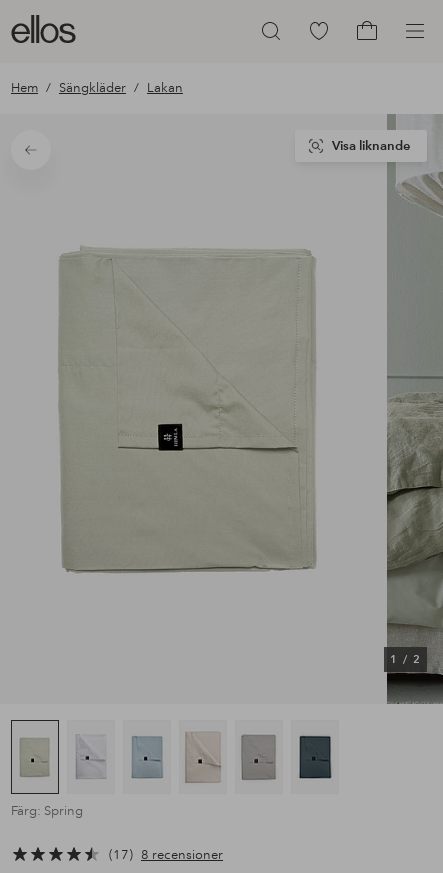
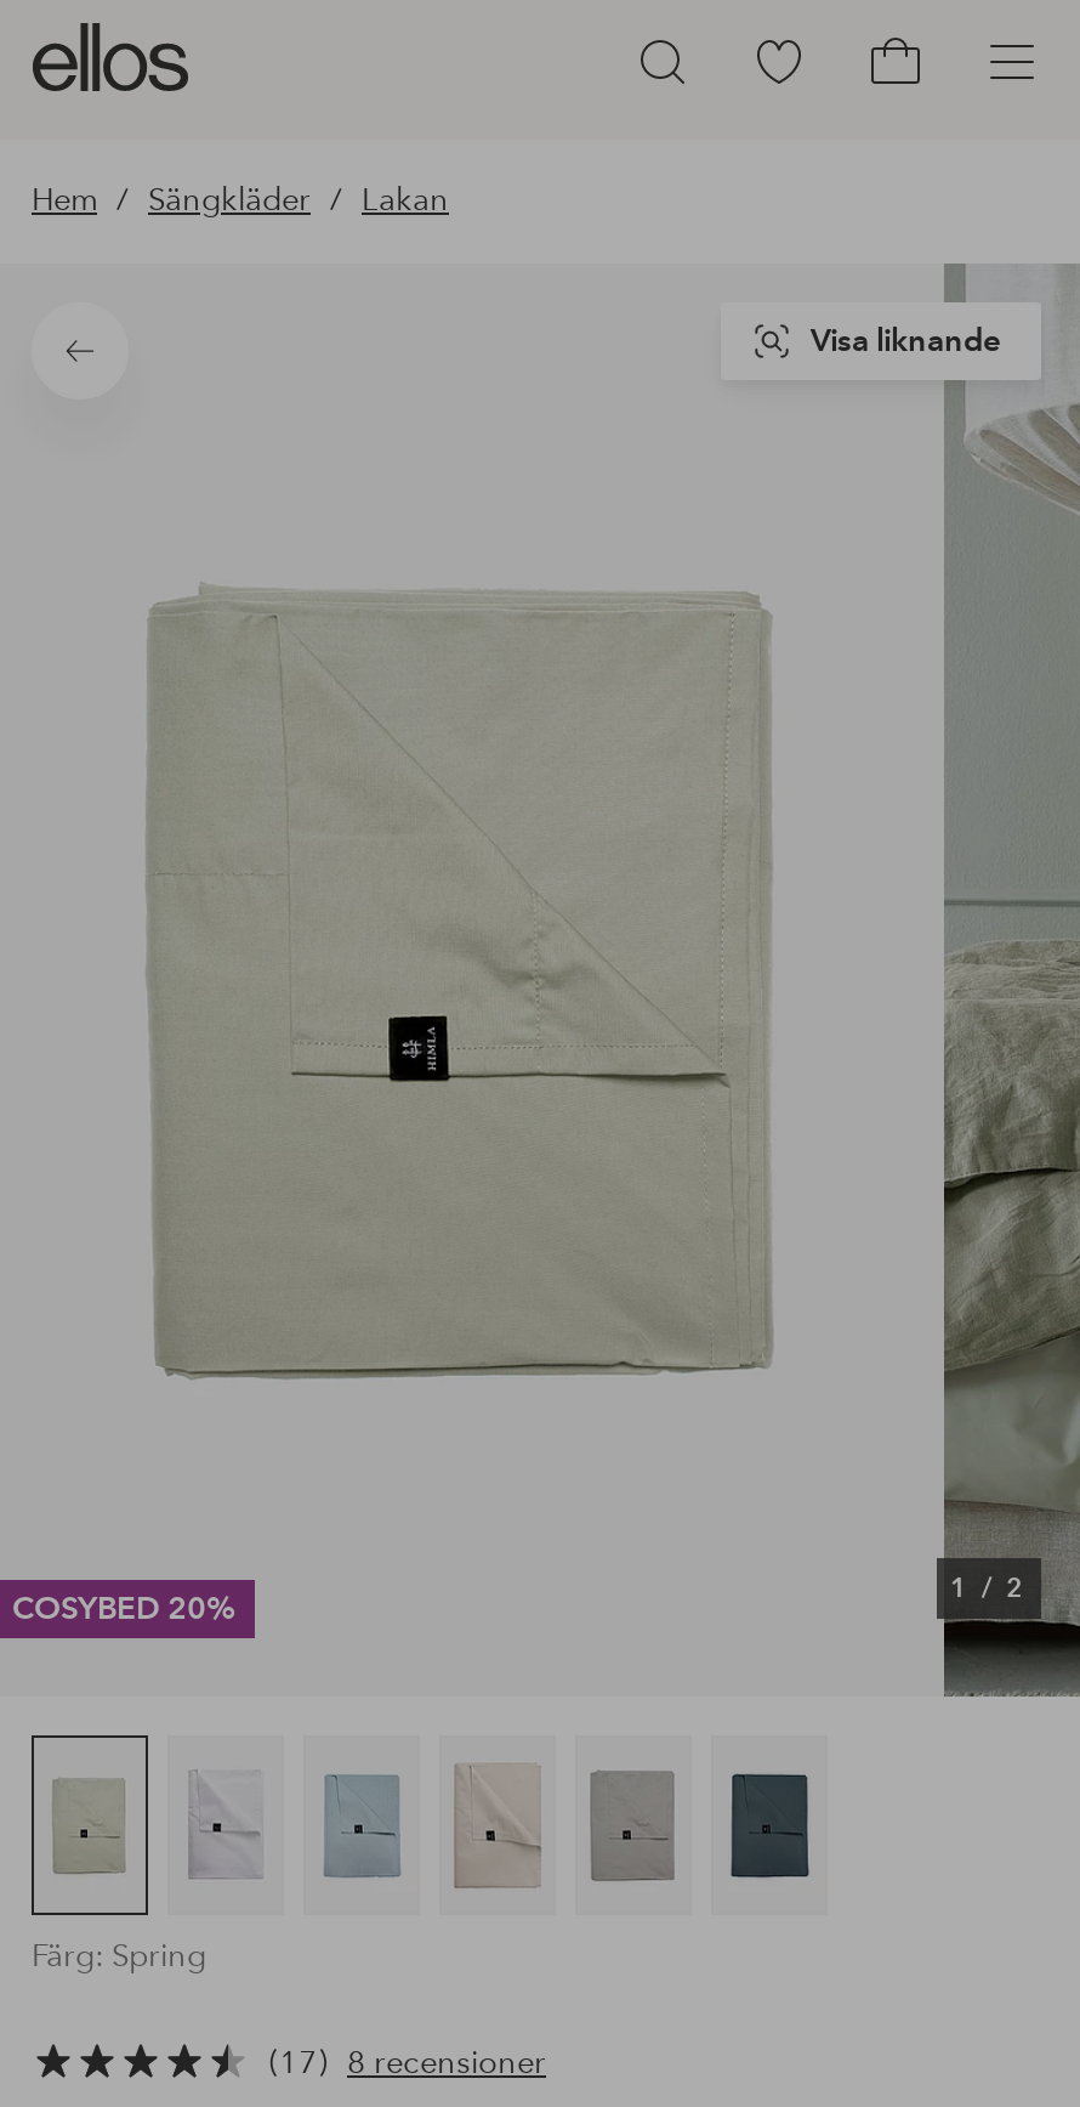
+ COSYBED 20%
